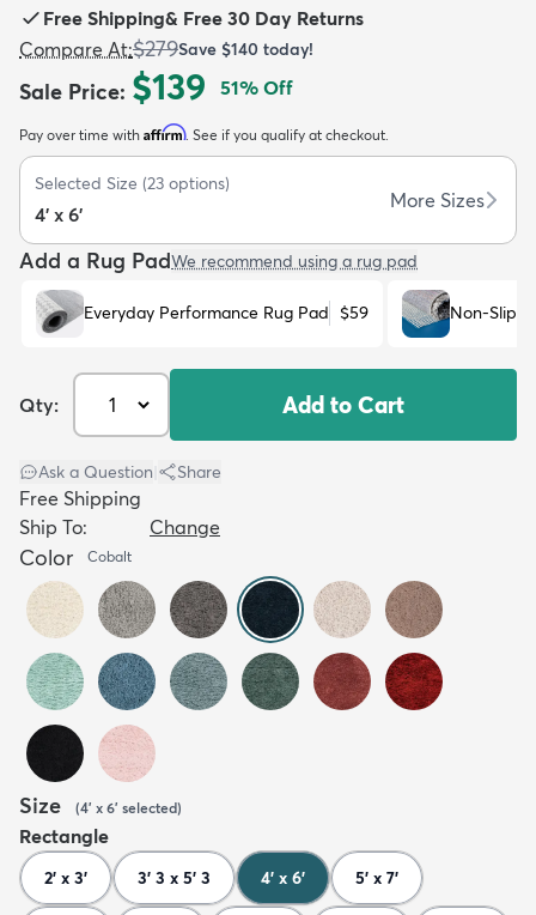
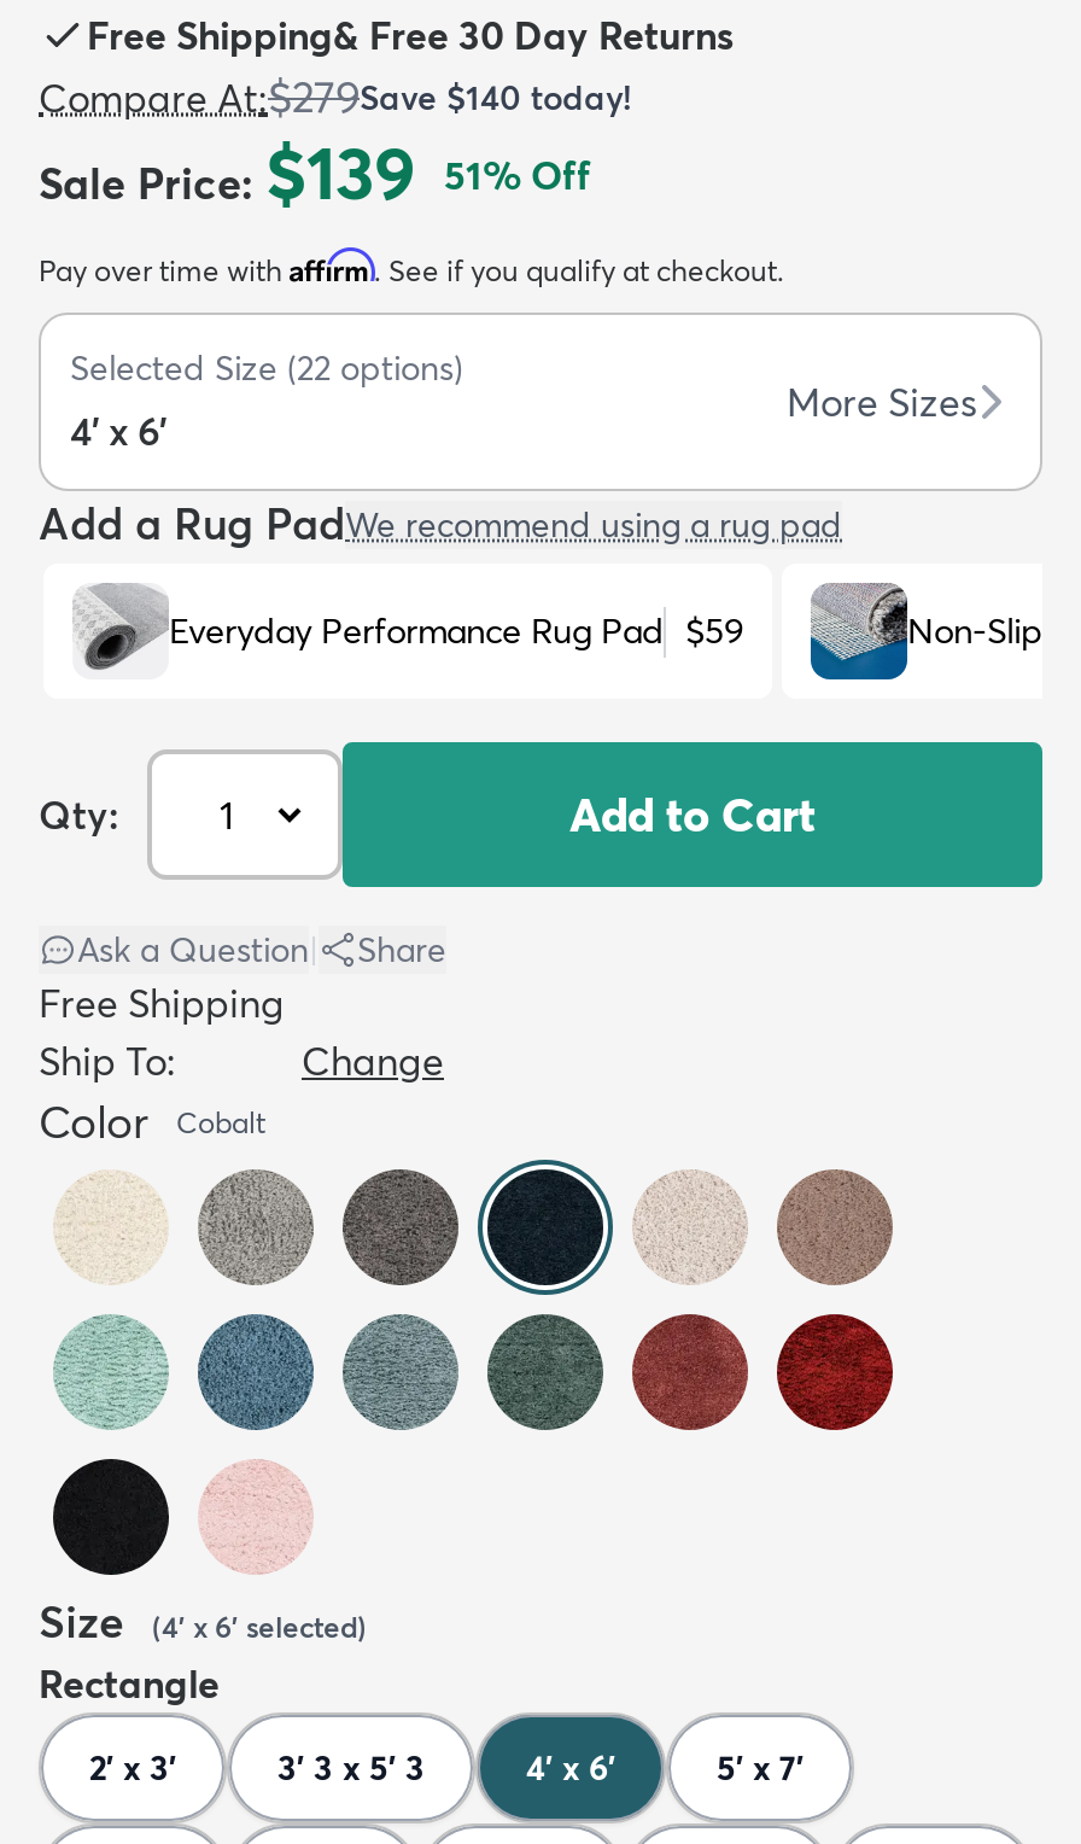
- Selected Size (23 options)
+ Selected Size (22 options)
